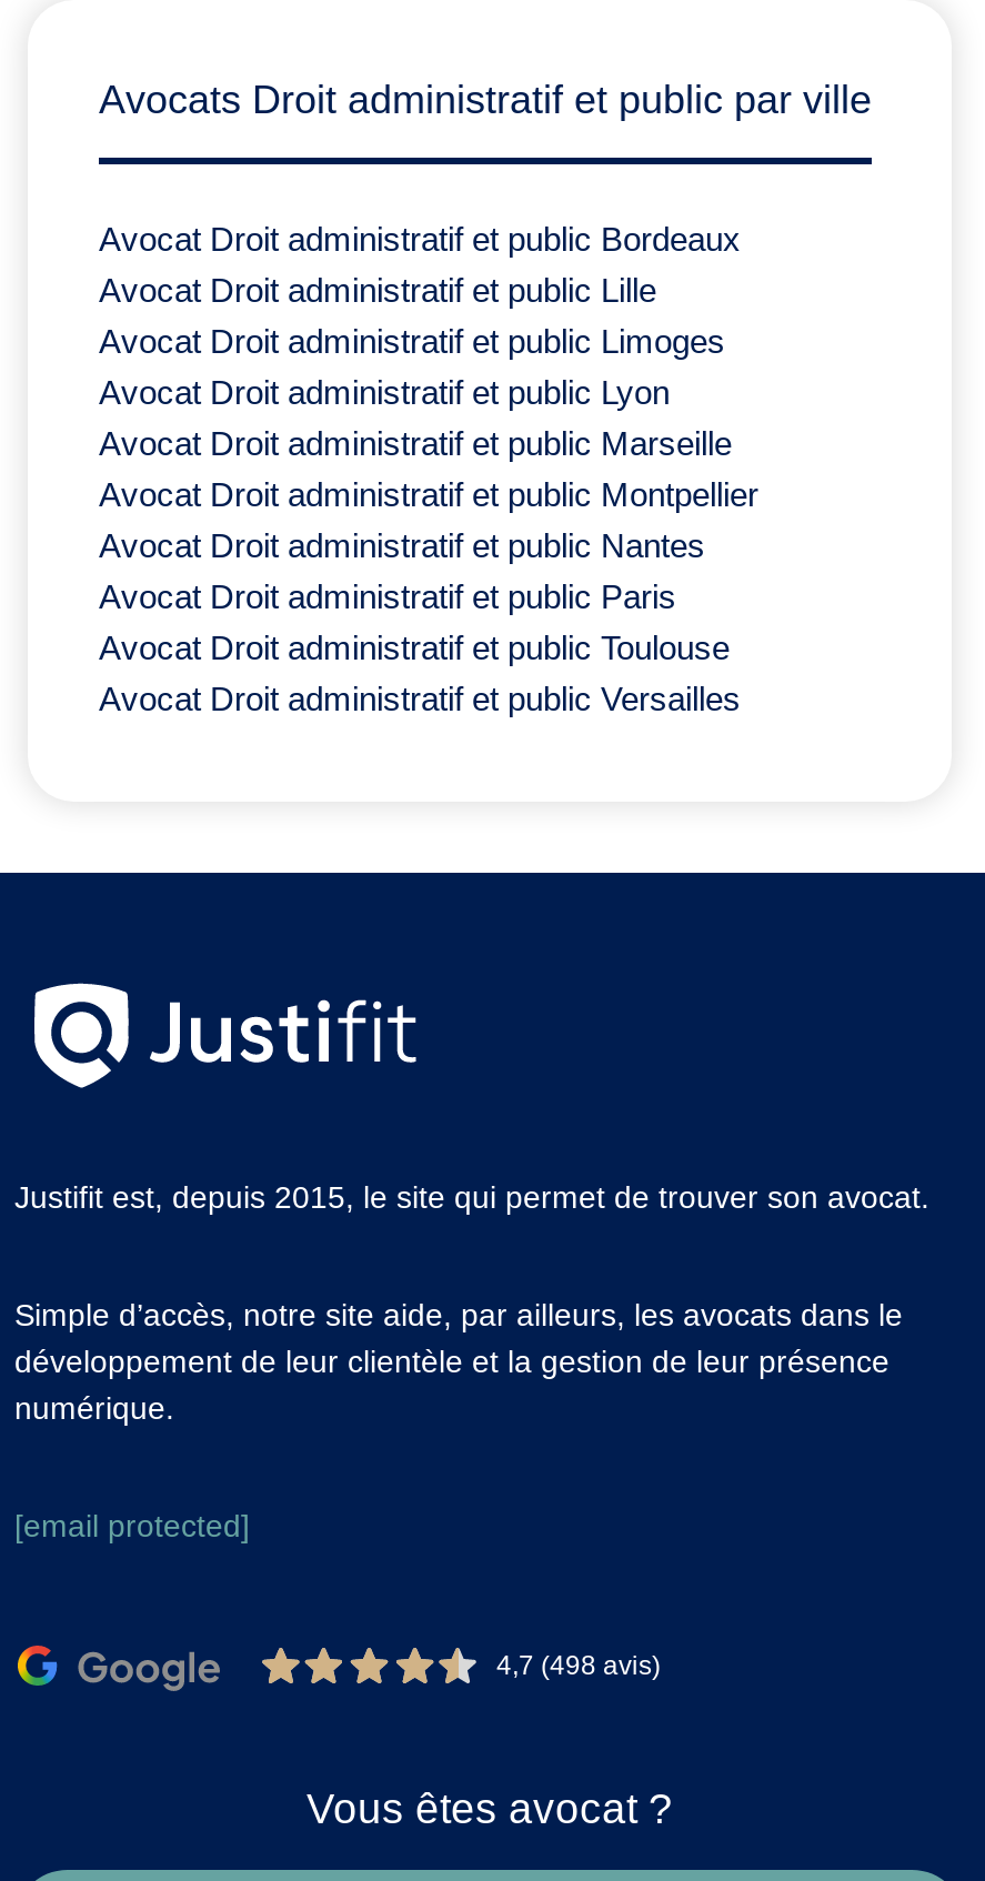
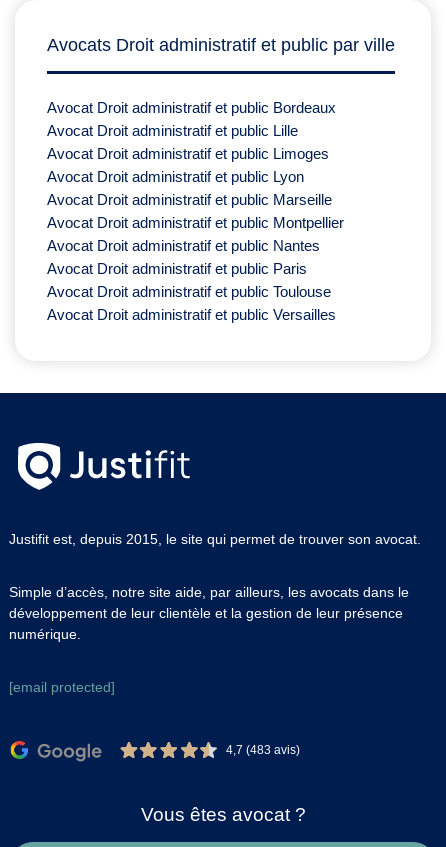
- 4,7 (498 avis)
+ 4,7 (483 avis)
